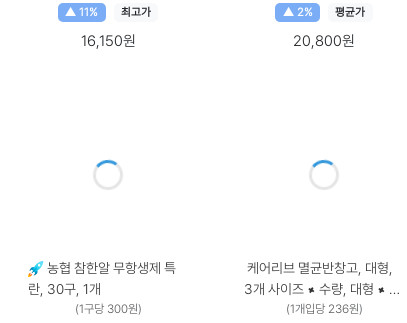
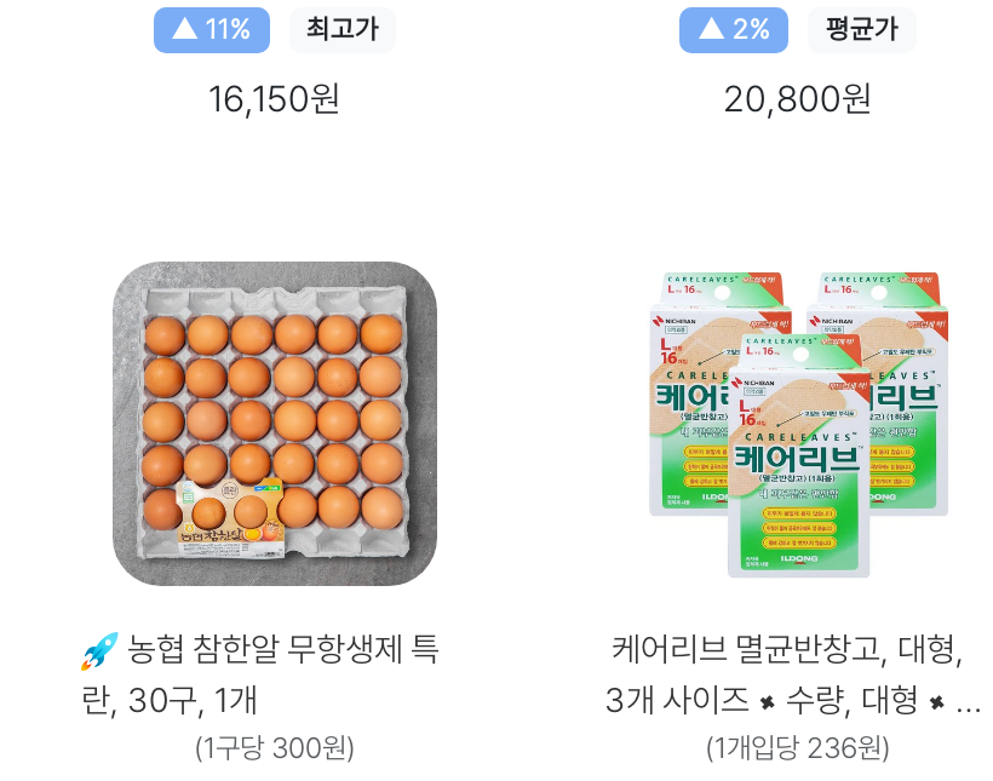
+ [image]

+ [image]
